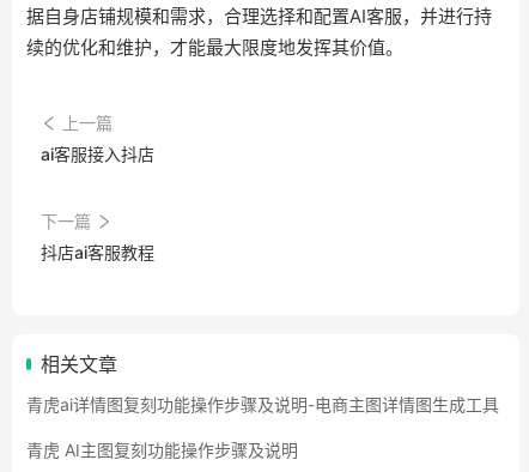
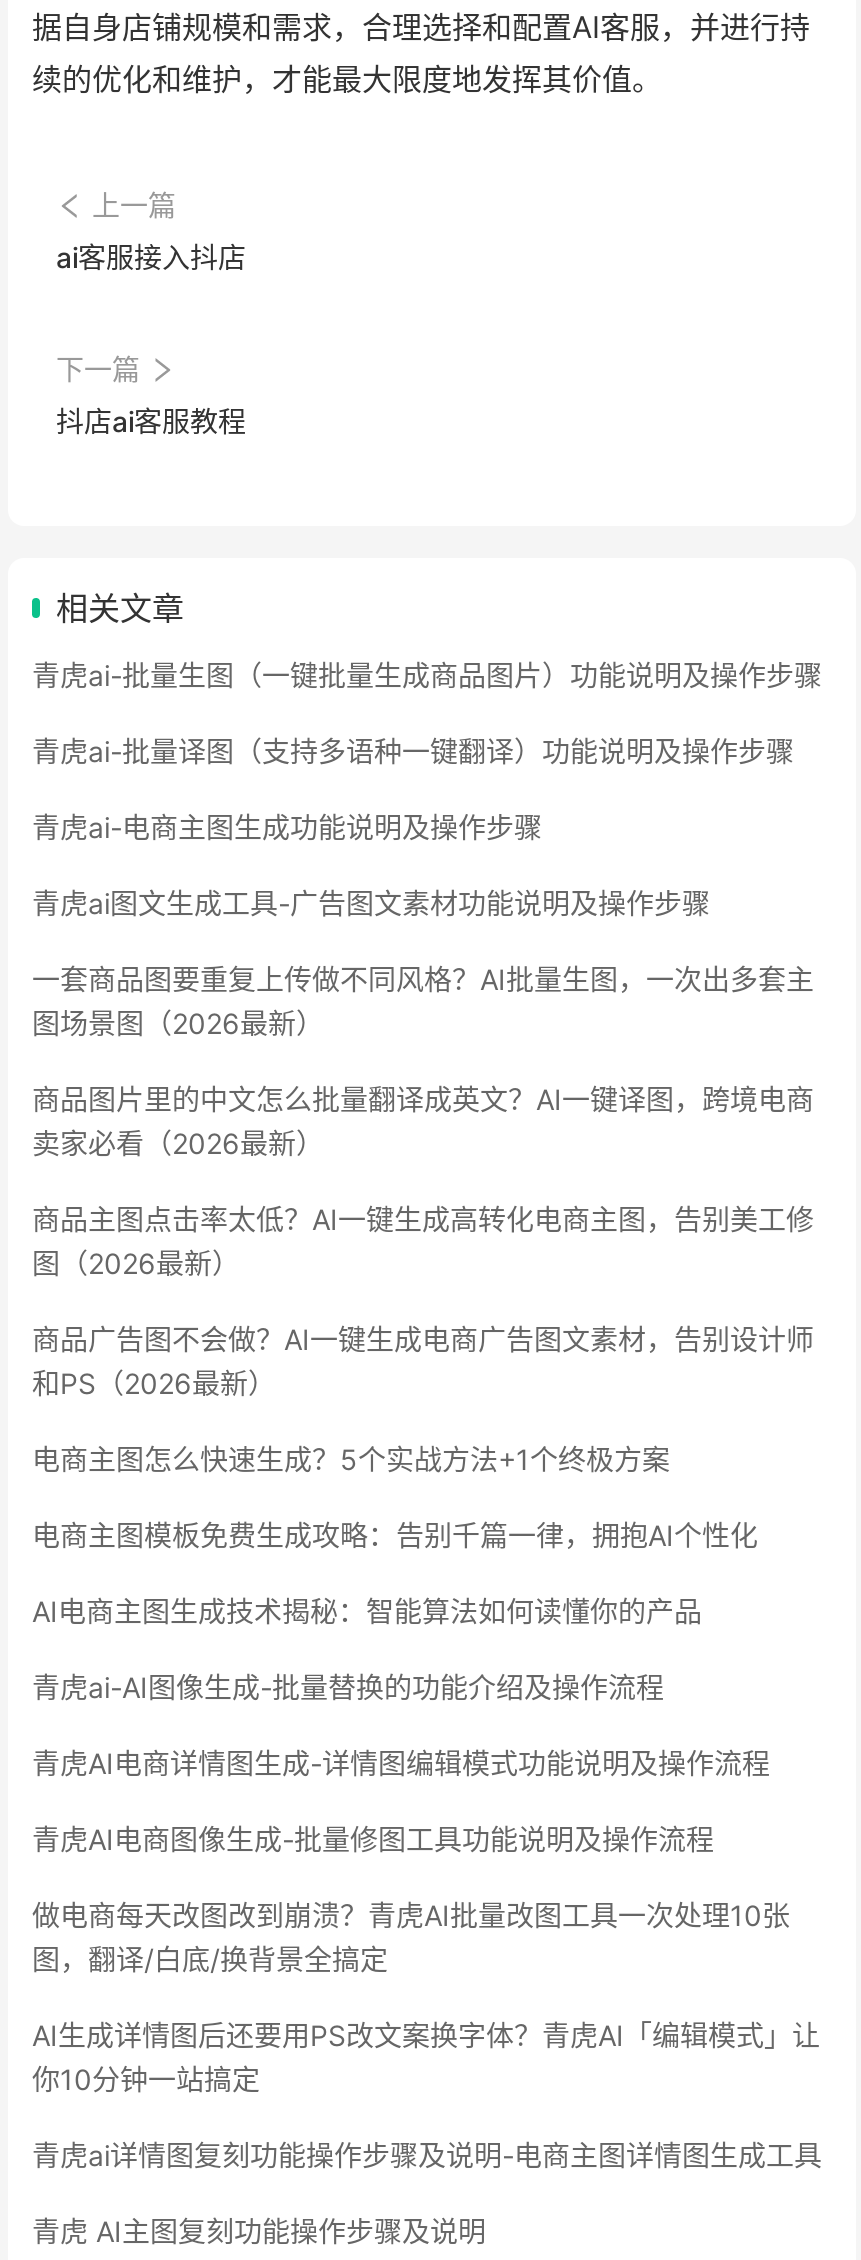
+ 青虎ai-批量生图（一键批量生成商品图片）功能说明及操作步骤
+ 青虎ai-批量译图（支持多语种一键翻译）功能说明及操作步骤
+ 青虎ai-电商主图生成功能说明及操作步骤
+ 青虎ai图文生成工具-广告图文素材功能说明及操作步骤
+ 一套商品图要重复上传做不同风格？AI批量生图，一次出多套主
+ 图场景图（2026最新）
+ 商品图片里的中文怎么批量翻译成英文？AI一键译图，跨境电商
+ 卖家必看（2026最新）
+ 商品主图点击率太低？AI一键生成高转化电商主图，告别美工修
+ 图（2026最新）
+ 商品广告图不会做？AI一键生成电商广告图文素材，告别设计师
+ 和PS（2026最新）
+ 电商主图怎么快速生成？5个实战方法+1个终极方案
+ 电商主图模板免费生成攻略：告别千篇一律，拥抱AI个性化
+ AI电商主图生成技术揭秘：智能算法如何读懂你的产品
+ 青虎ai-AI图像生成-批量替换的功能介绍及操作流程
+ 青虎AI电商详情图生成-详情图编辑模式功能说明及操作流程
+ 青虎AI电商图像生成-批量修图工具功能说明及操作流程
+ 做电商每天改图改到崩溃？青虎AI批量改图工具一次处理10张
+ 图，翻译/白底/换背景全搞定
+ AI生成详情图后还要用PS改文案换字体？青虎AI「编辑模式」让
+ 你10分钟一站搞定
